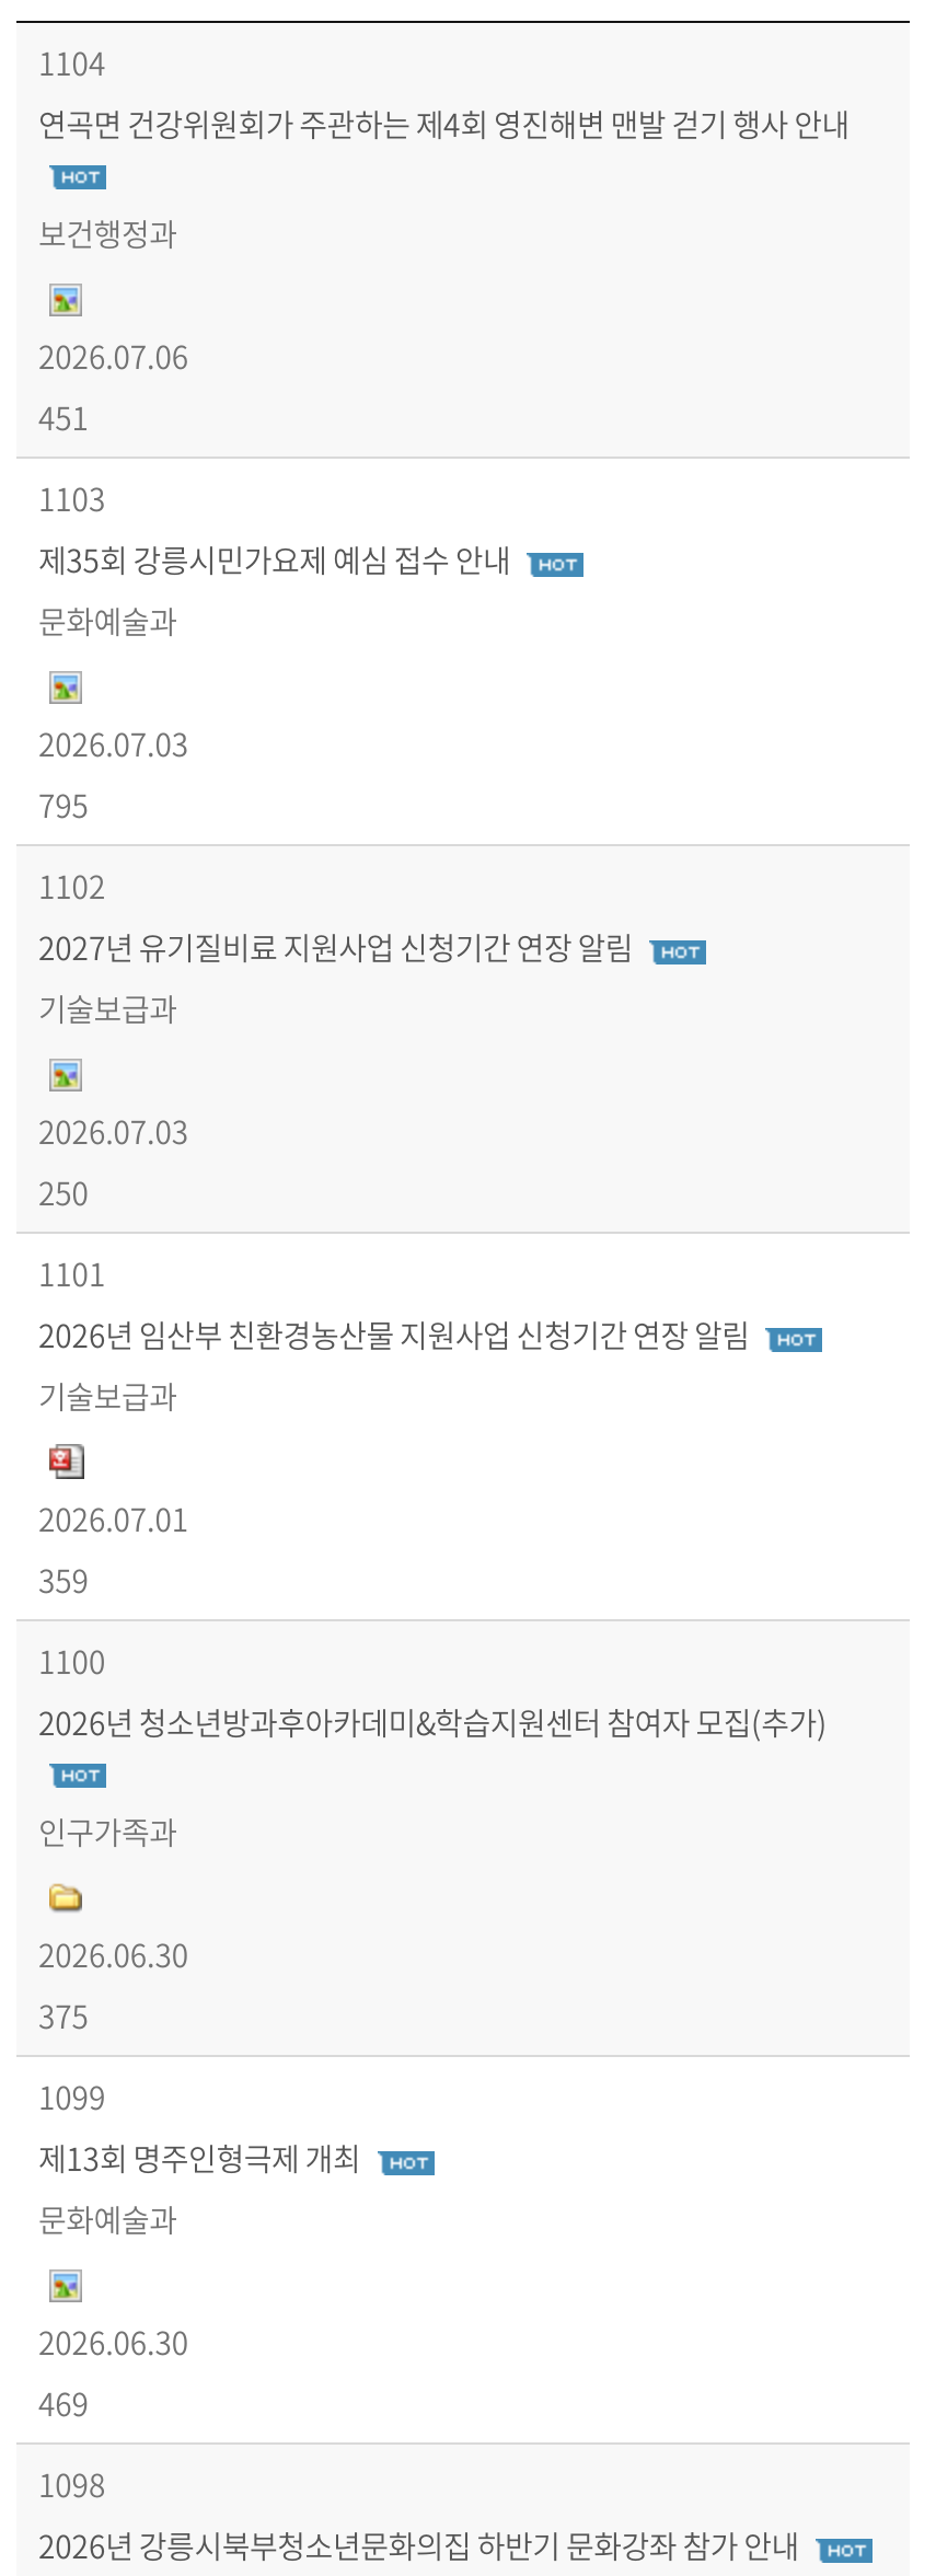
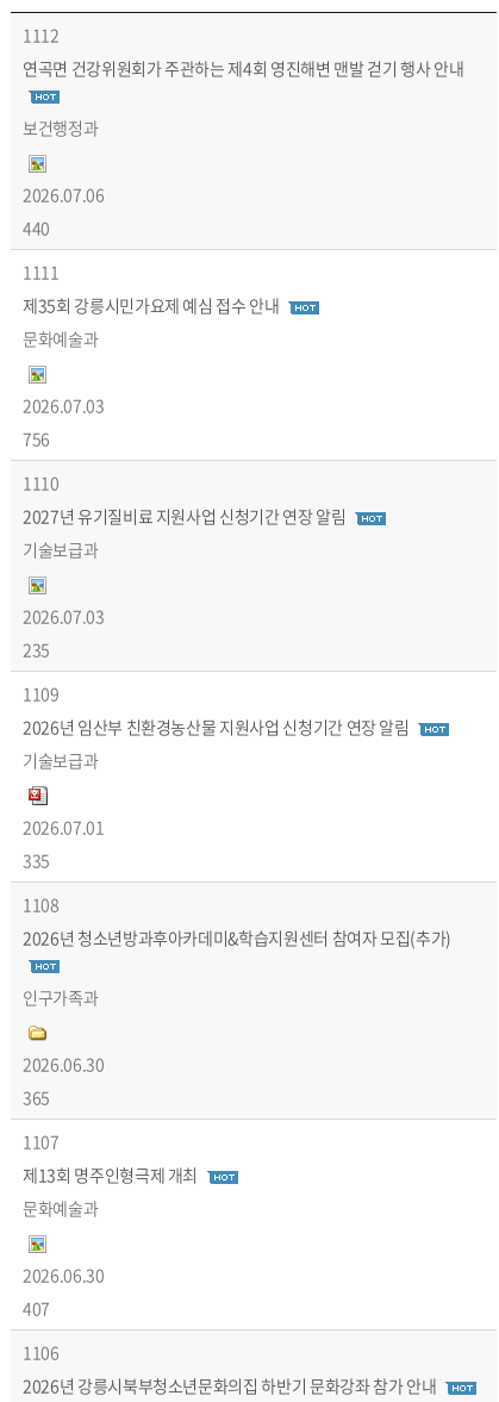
- 1104
+ 1112

- 451
+ 440

- 1103
+ 1111

- 795
+ 756

- 1102
+ 1110

- 250
+ 235

- 1101
+ 1109

- 359
+ 335

- 1100
+ 1108

- 375
+ 365

- 1099
+ 1107

- 469
+ 407

- 1098
+ 1106
